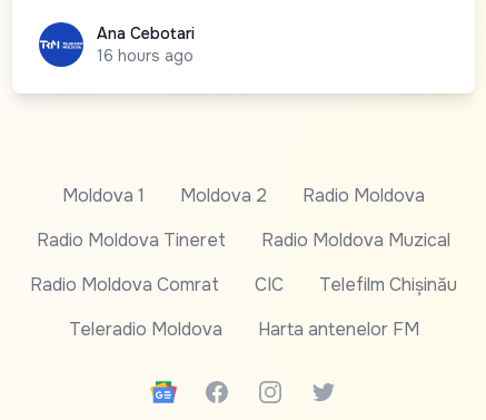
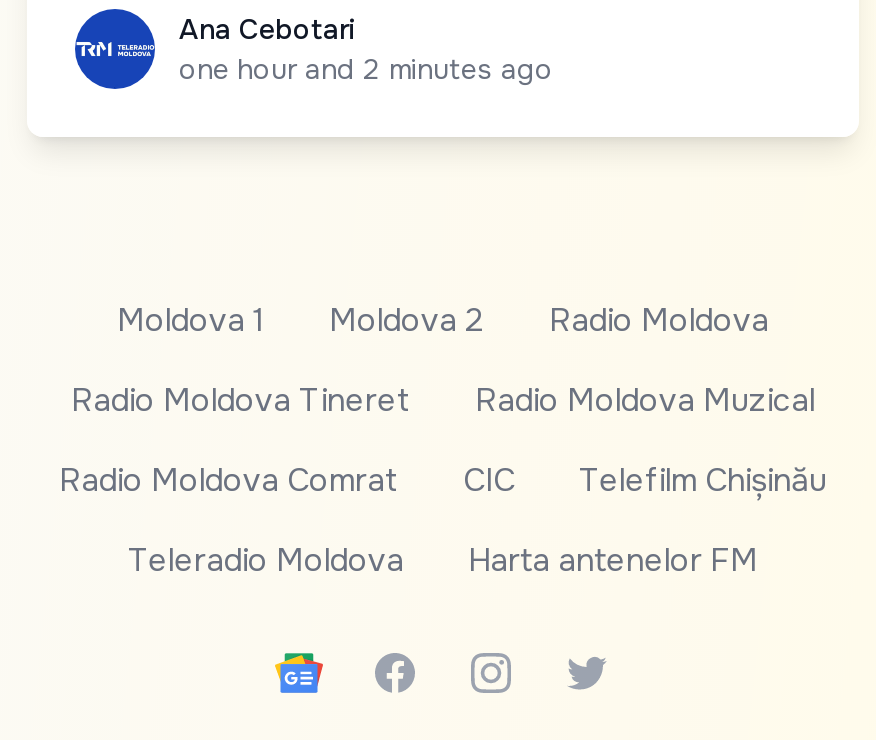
- 16 hours ago
+ one hour and 2 minutes ago
